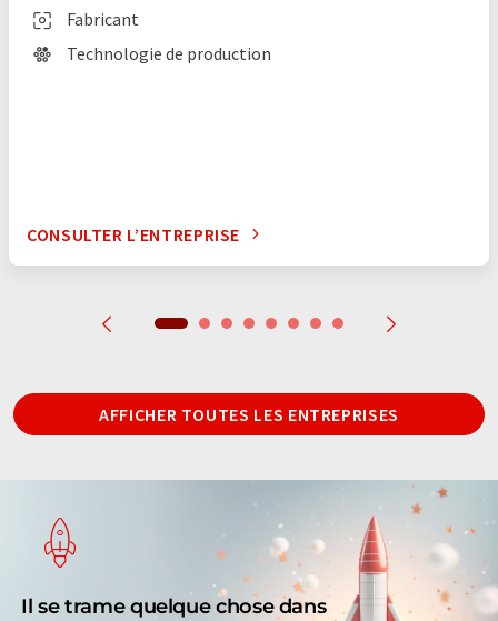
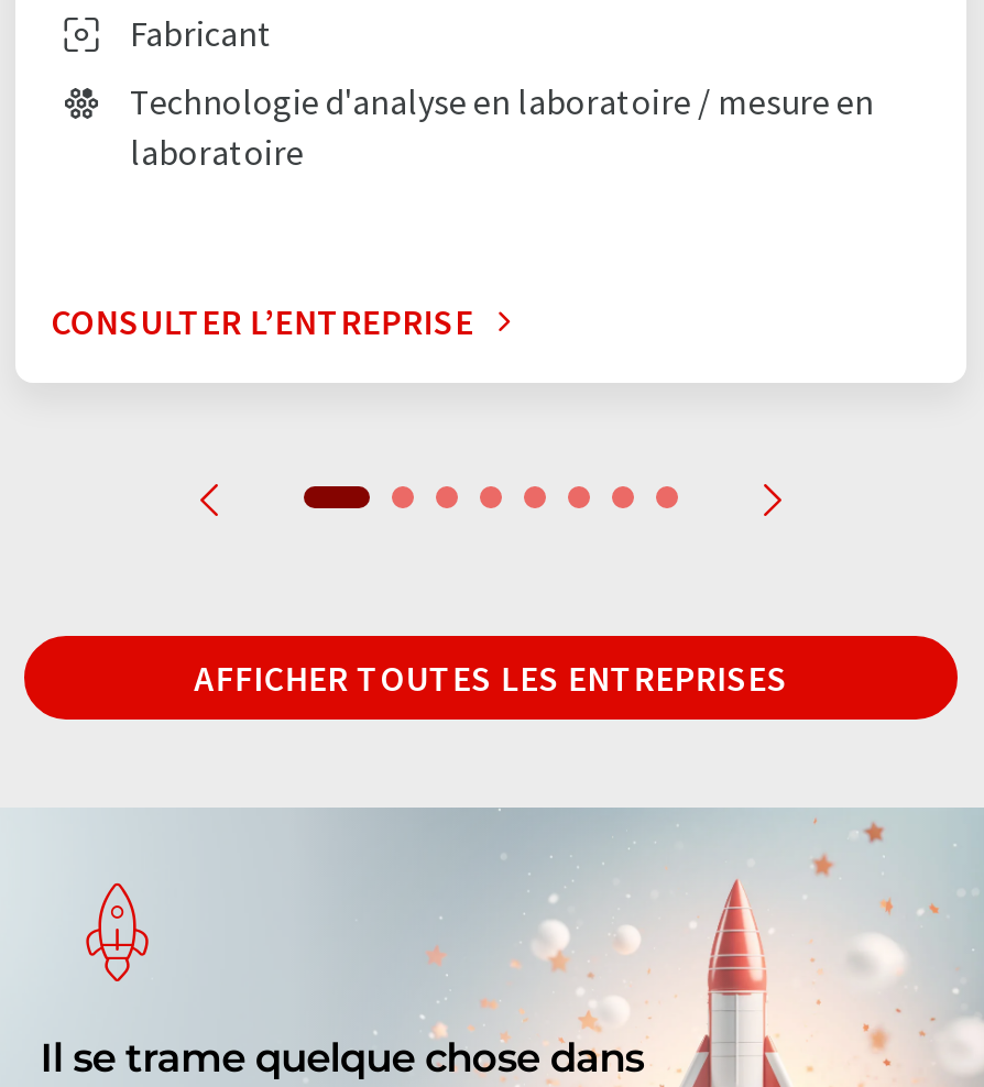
- Technologie de production
+ Technologie d'analyse en laboratoire / mesure en
+ laboratoire
